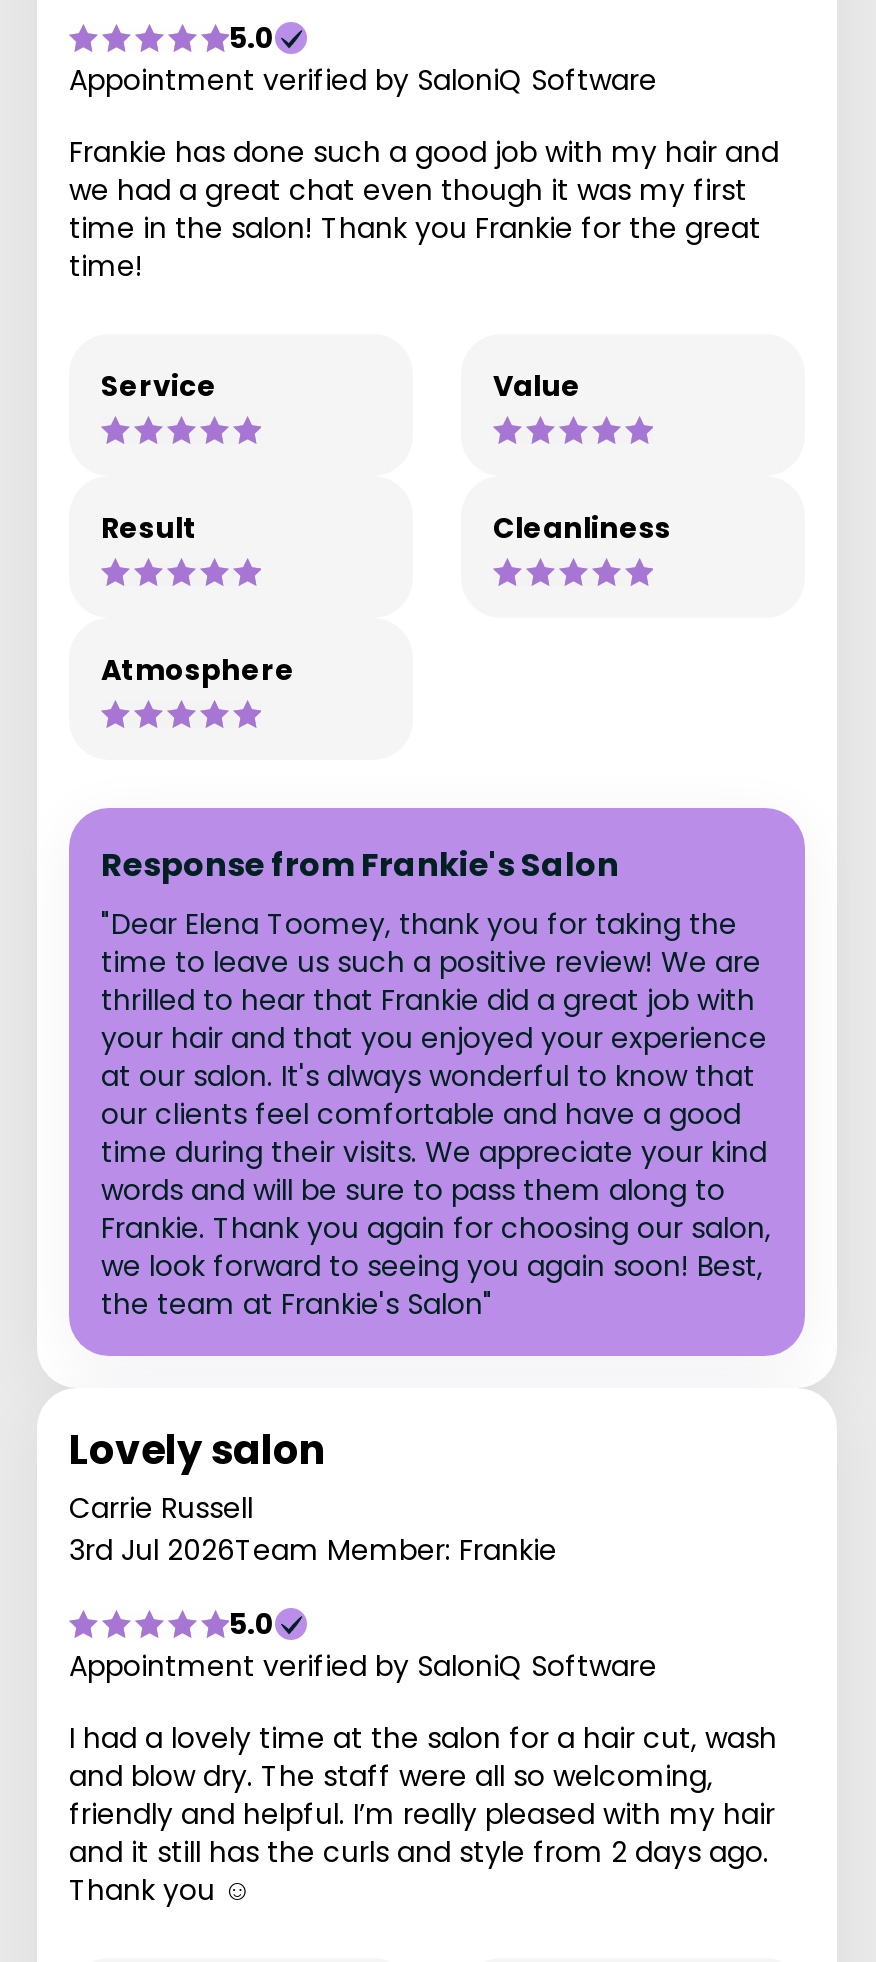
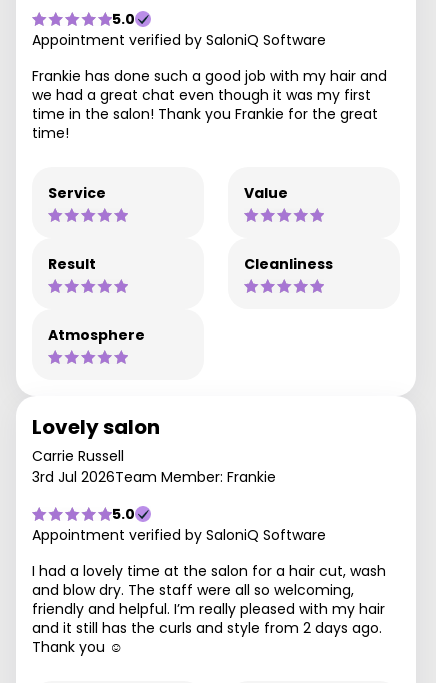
- [image]
- Response from Frankie's Salon
- "Dear Elena Toomey, thank you for taking the
- time to leave us such a positive review! We are
- thrilled to hear that Frankie did a great job with
- your hair and that you enjoyed your experience
- at our salon. It's always wonderful to know that
- our clients feel comfortable and have a good
- time during their visits. We appreciate your kind
- words and will be sure to pass them along to
- Frankie. Thank you again for choosing our salon,
- we look forward to seeing you again soon! Best,
- the team at Frankie's Salon"
